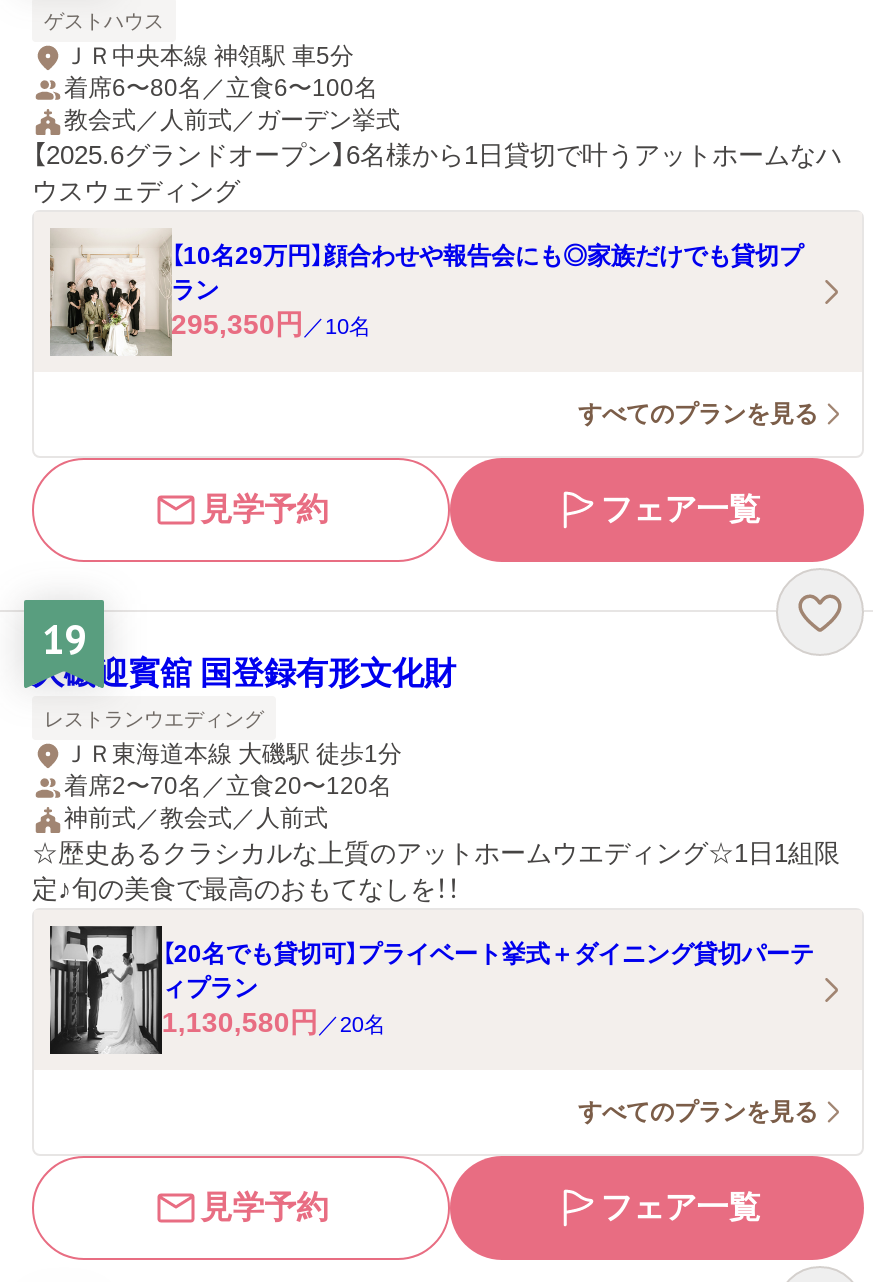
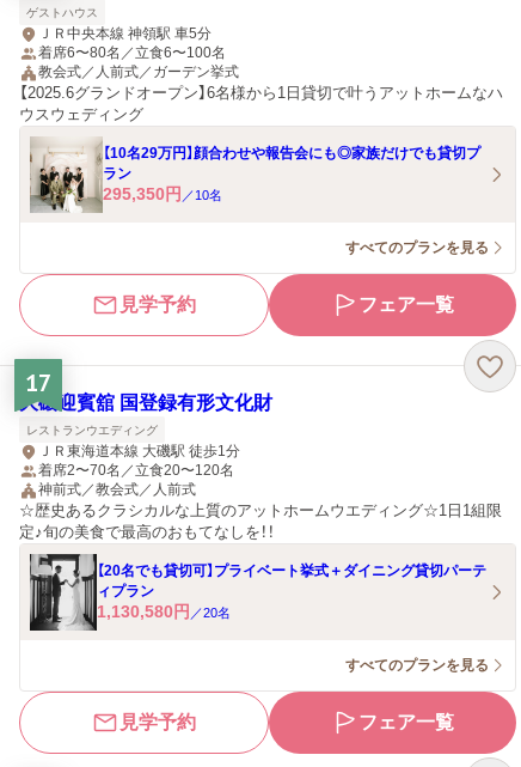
- 19
+ 17
